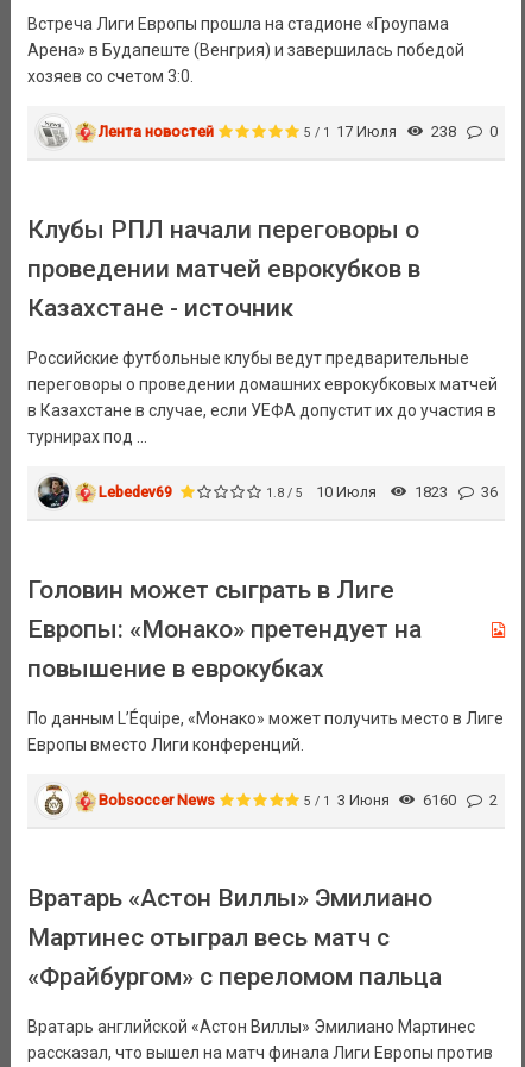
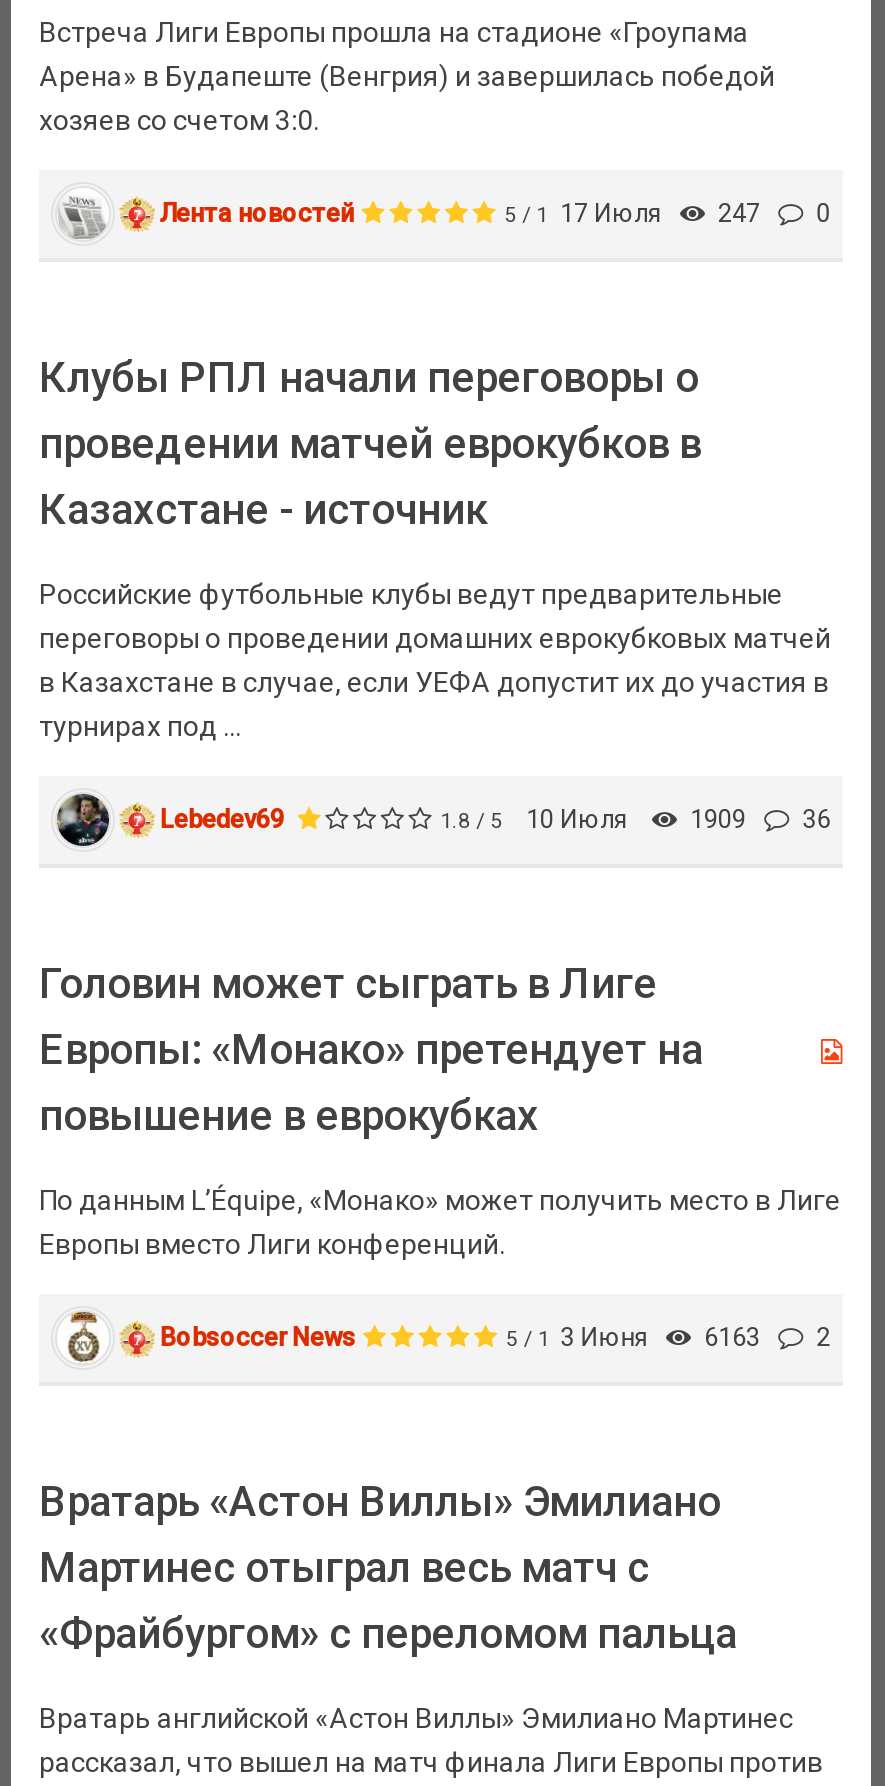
- 5 / 1 17 Июля 238 0
+ 5 / 1 17 Июля 247 0

- 1823 36
+ 1909 36

- 6160
+ 6163
